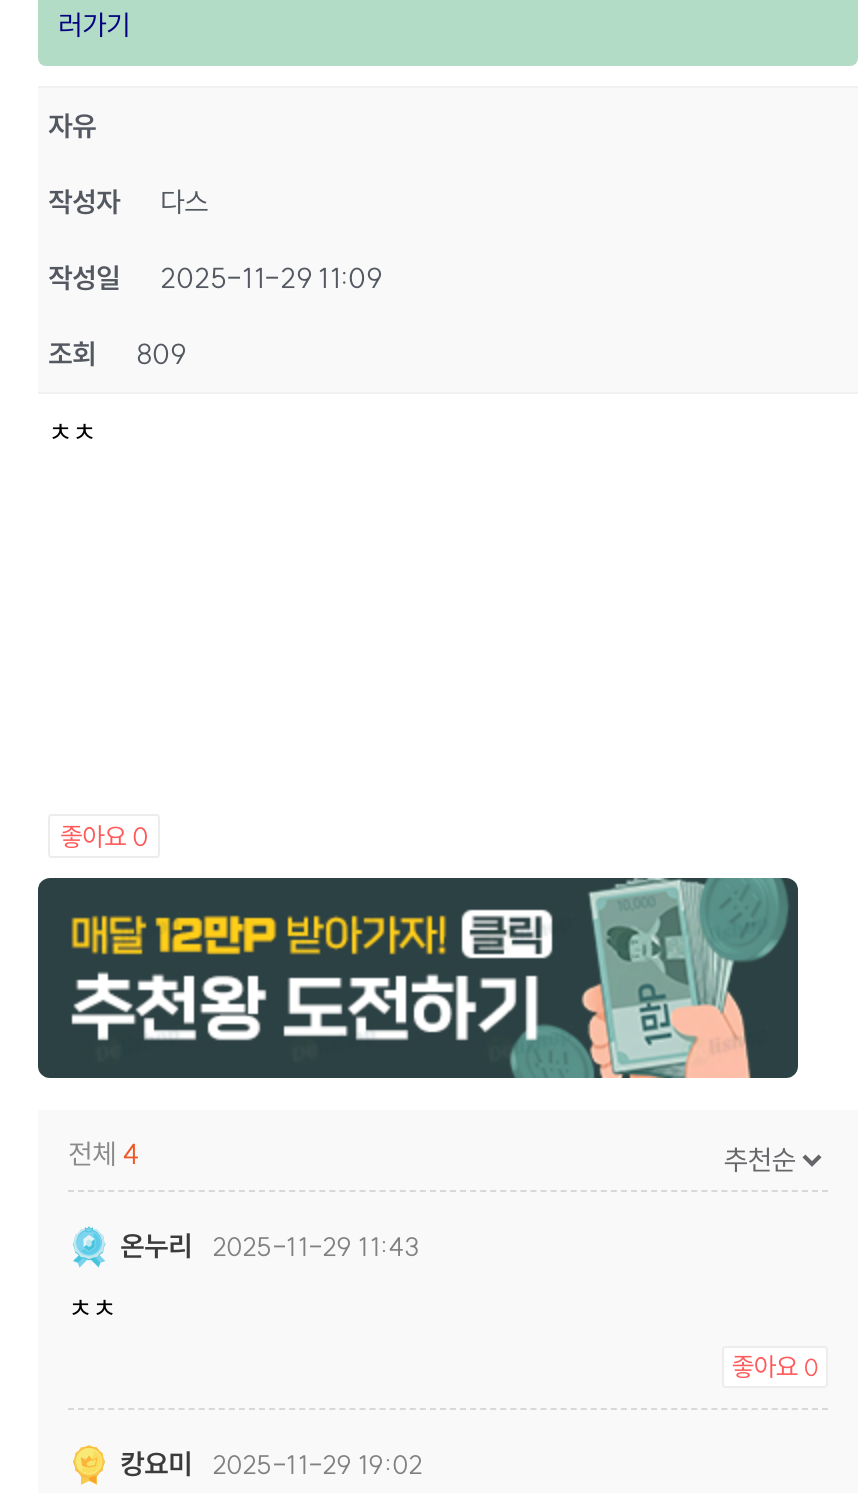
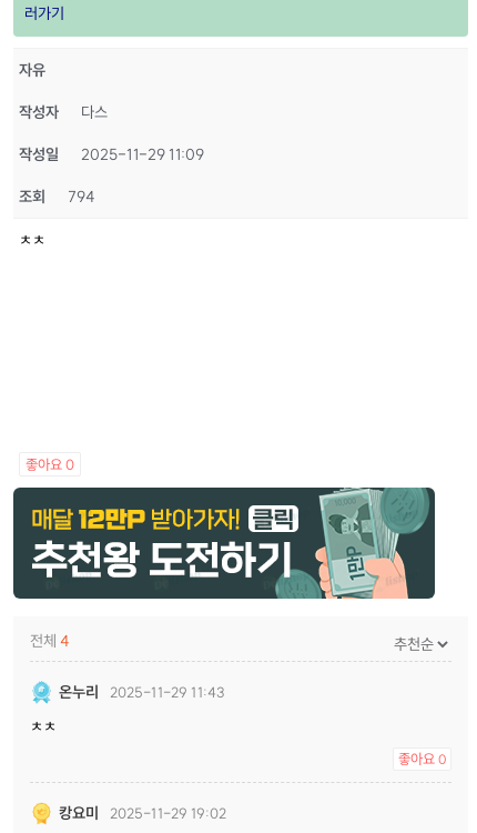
- 조회 809
+ 조회 794
